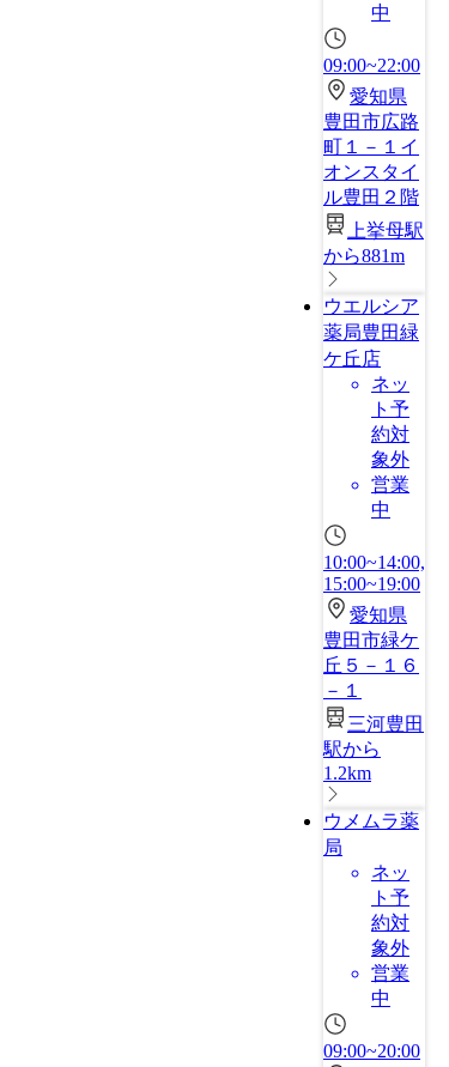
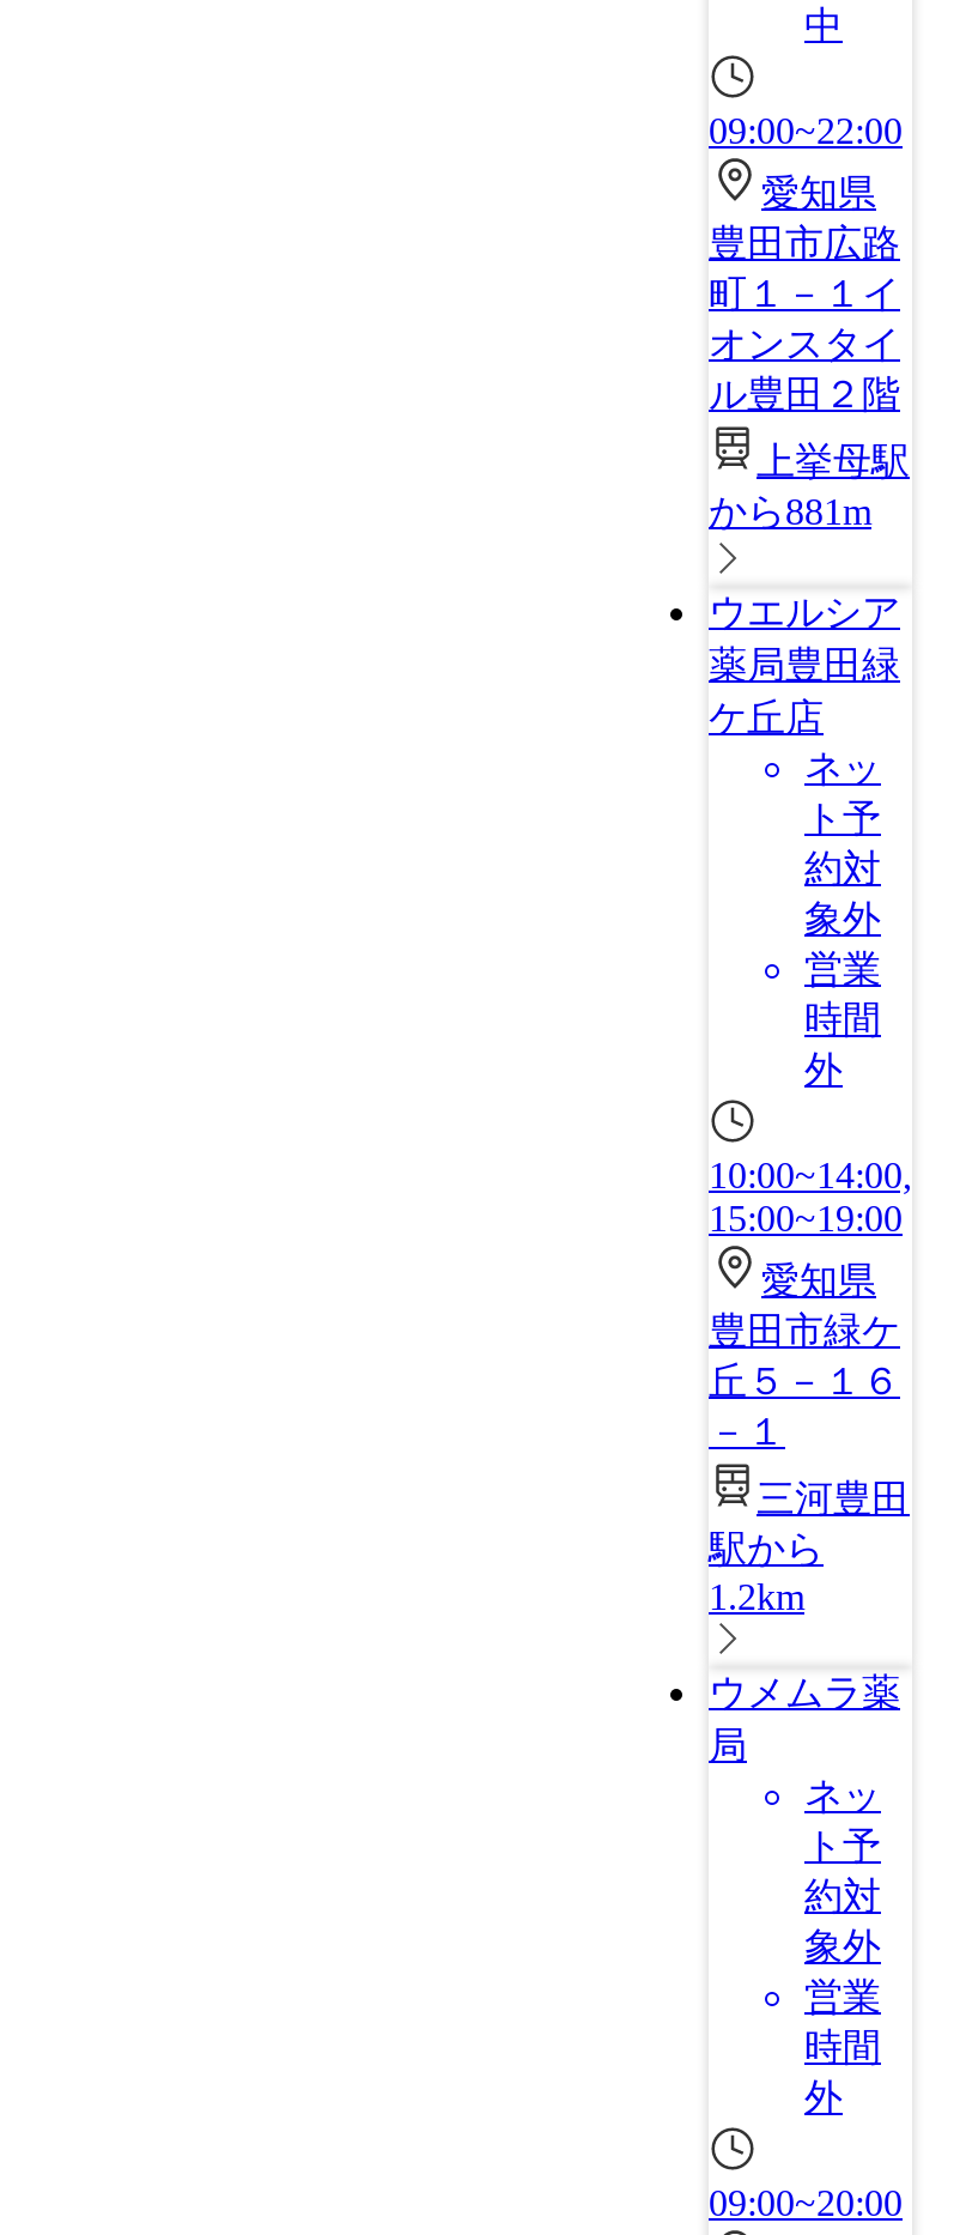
- 中
+ 時間
+ 外

- 中
+ 時間
+ 外
